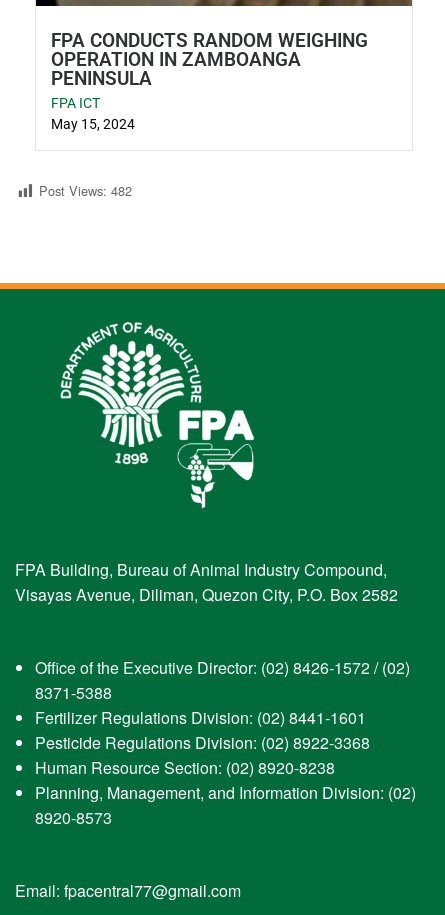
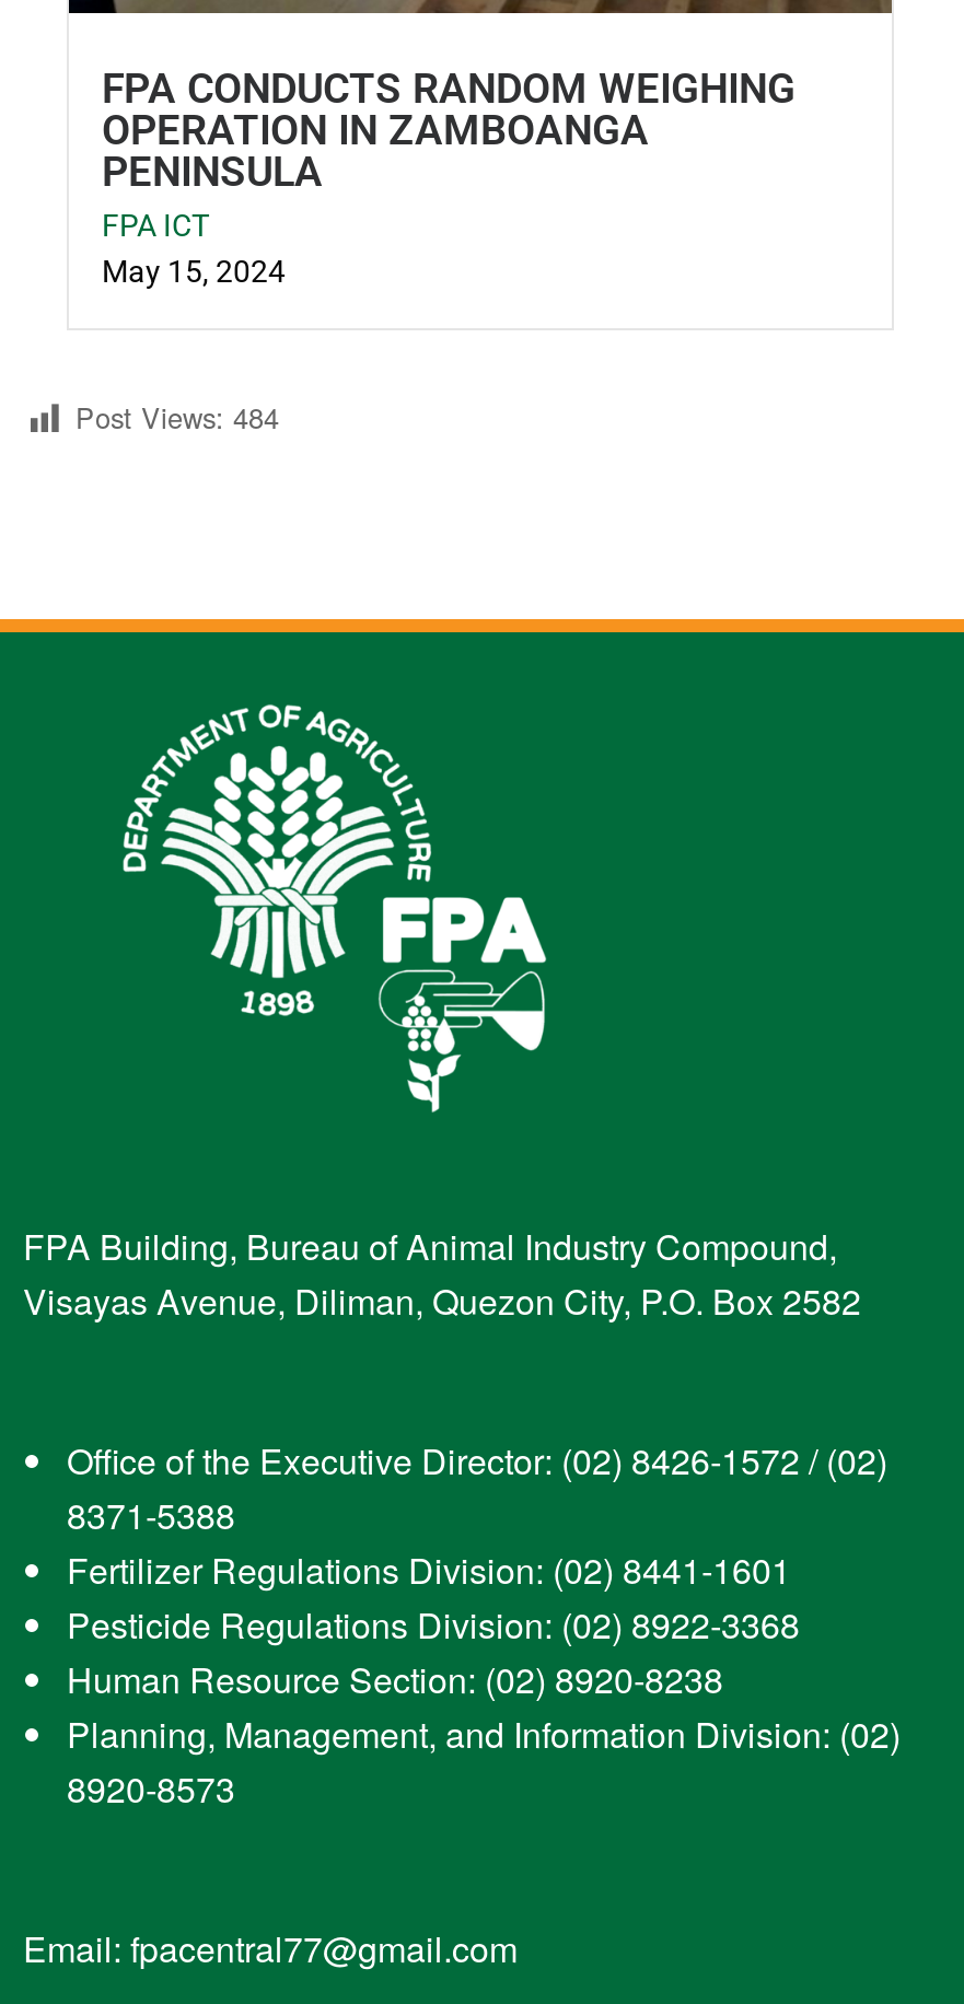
- Post Views: 482
+ Post Views: 484
